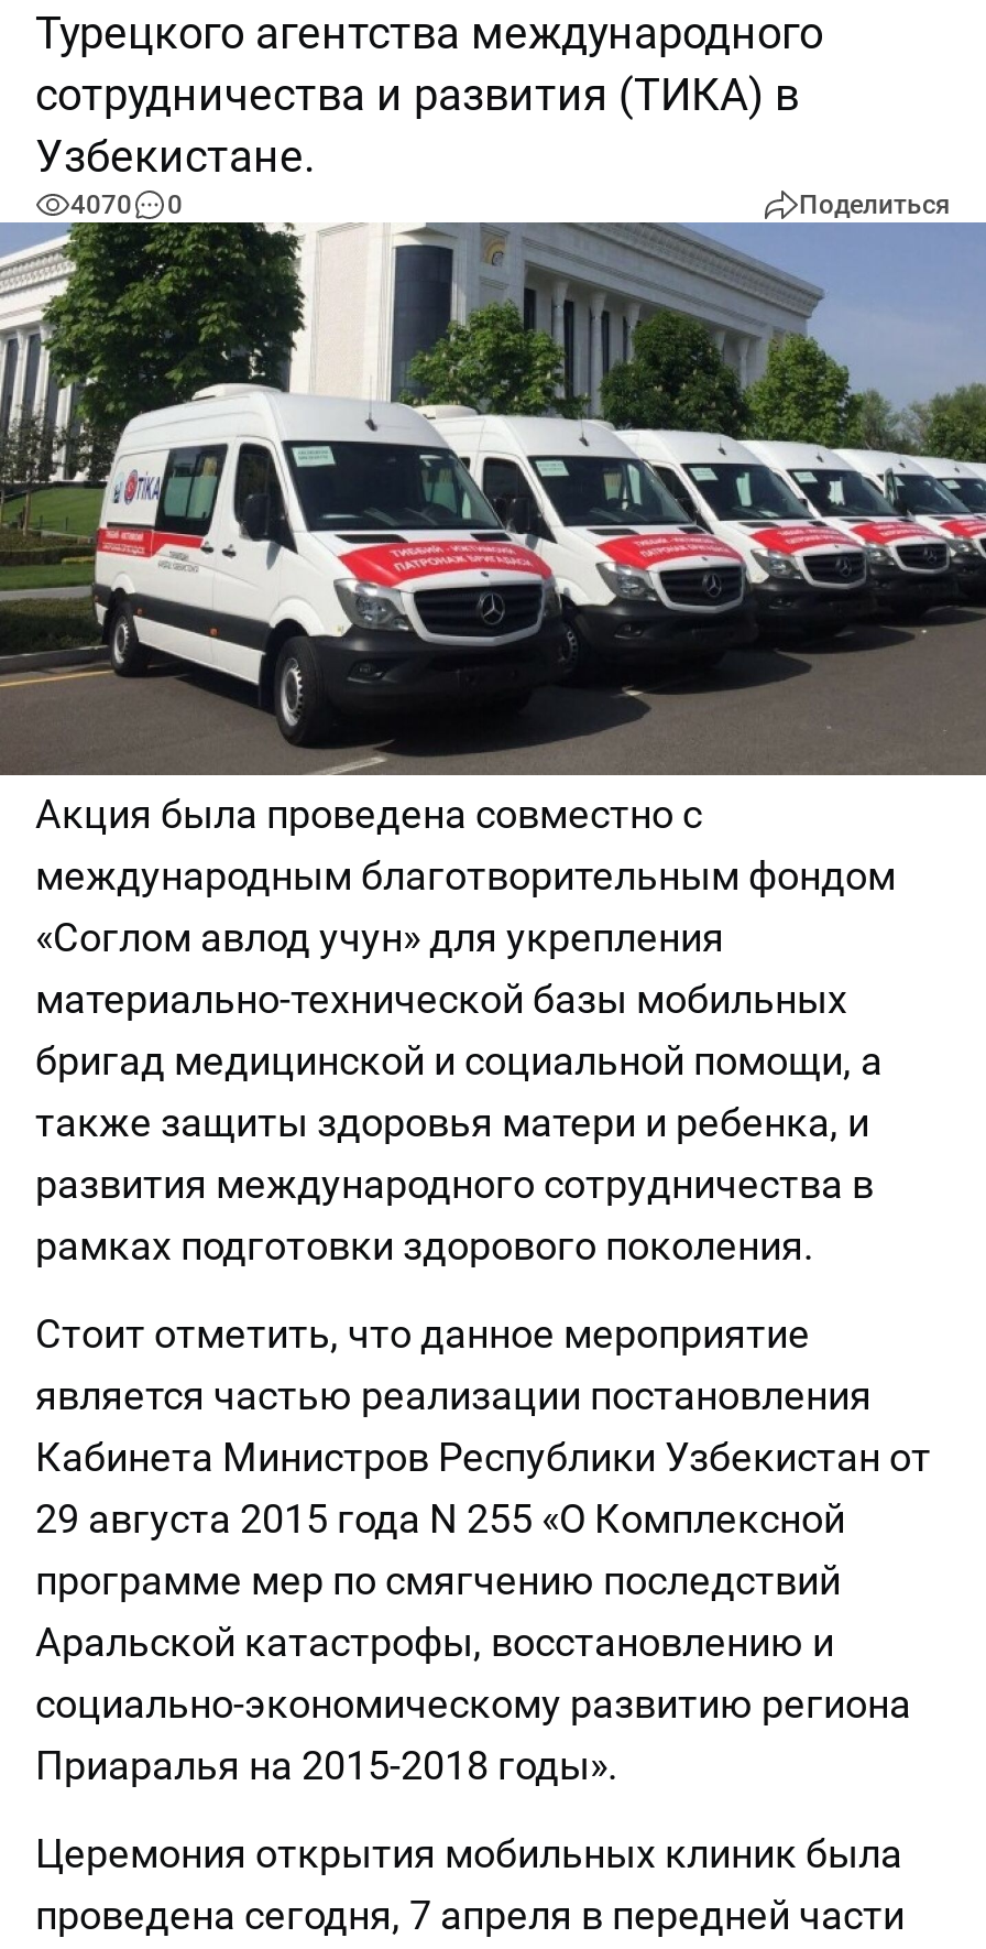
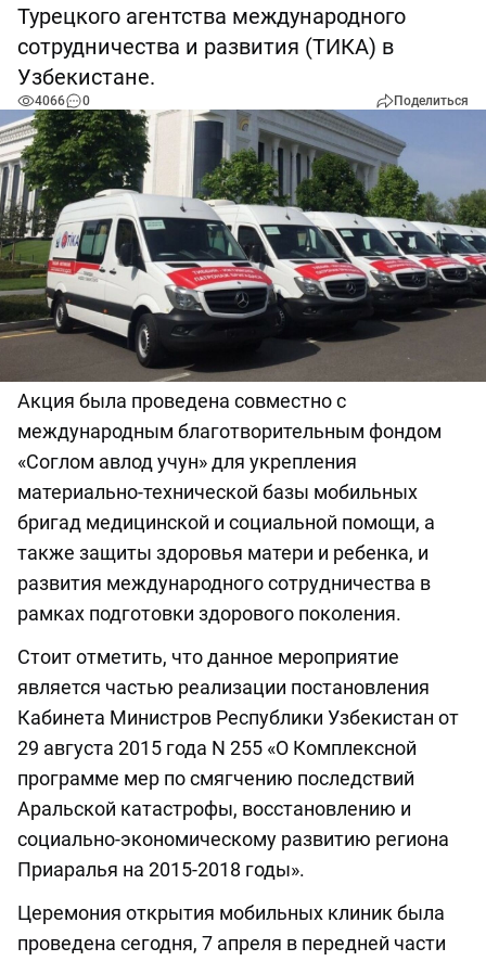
- 4070 0
+ 4066 0
